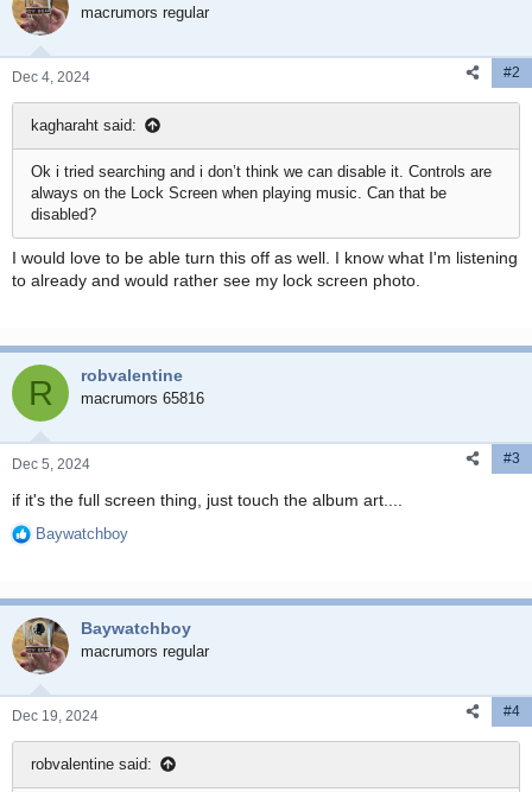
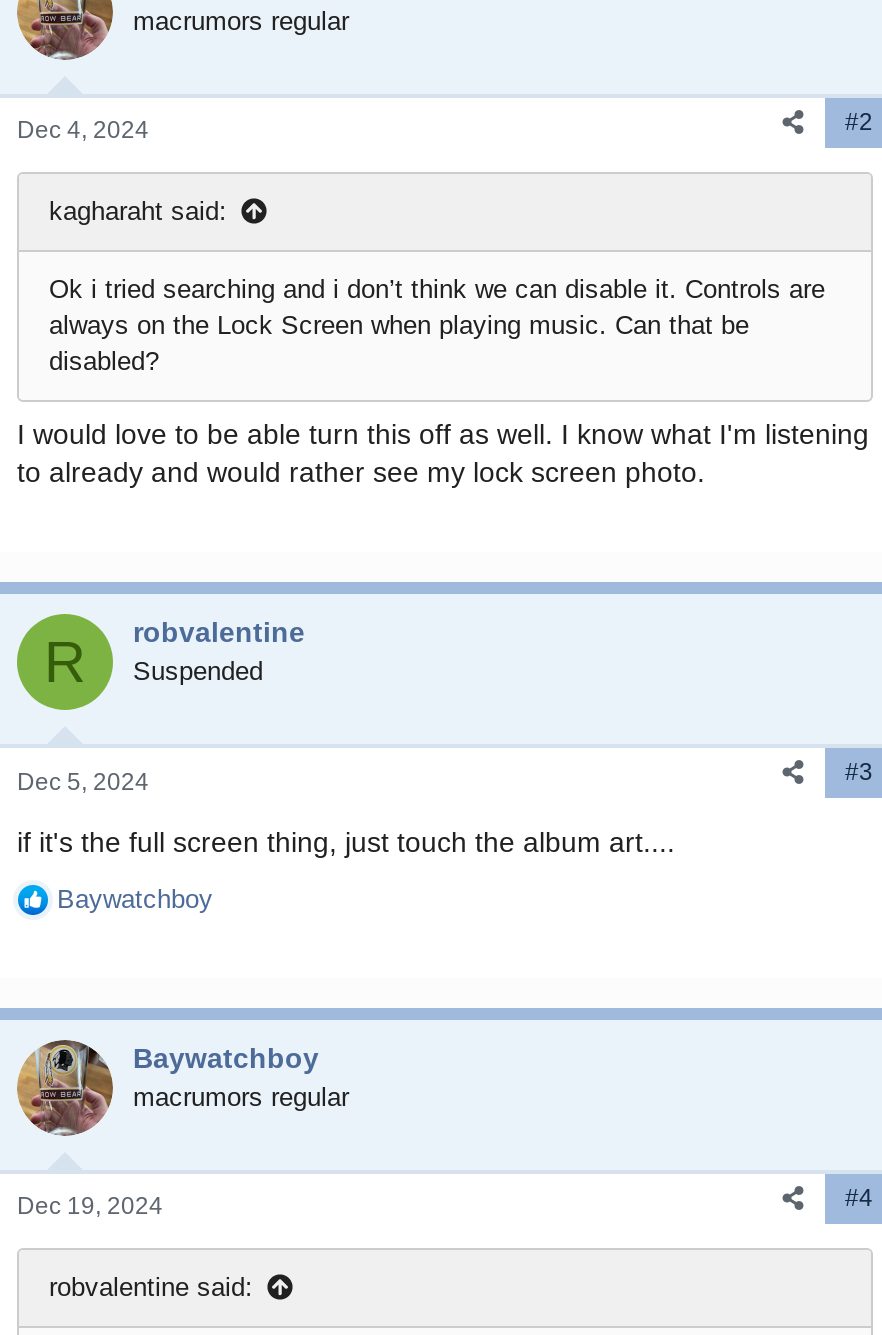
- macrumors 65816
+ Suspended
